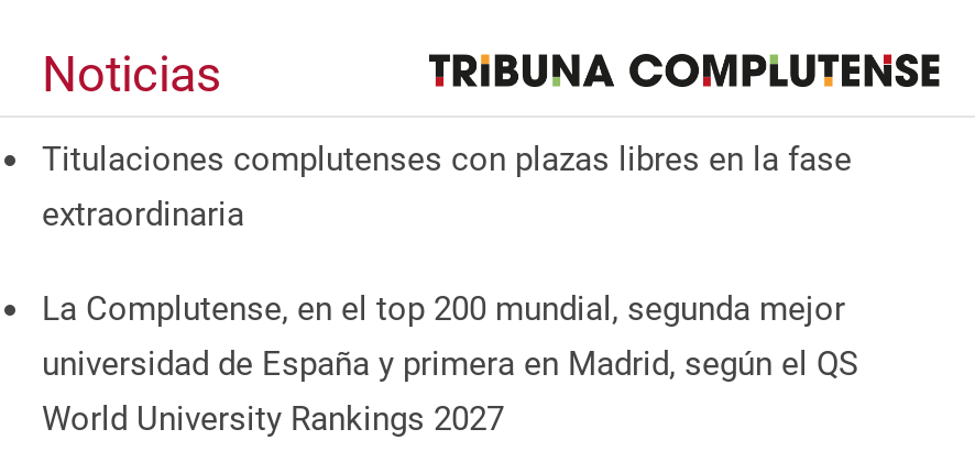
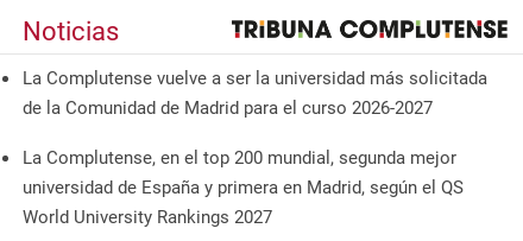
- Titulaciones complutenses con plazas libres en la fase
- extraordinaria
+ La Complutense vuelve a ser la universidad más solicitada
+ de la Comunidad de Madrid para el curso 2026-2027
